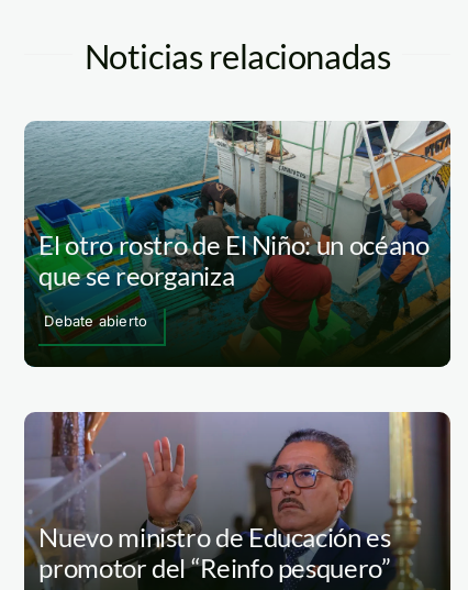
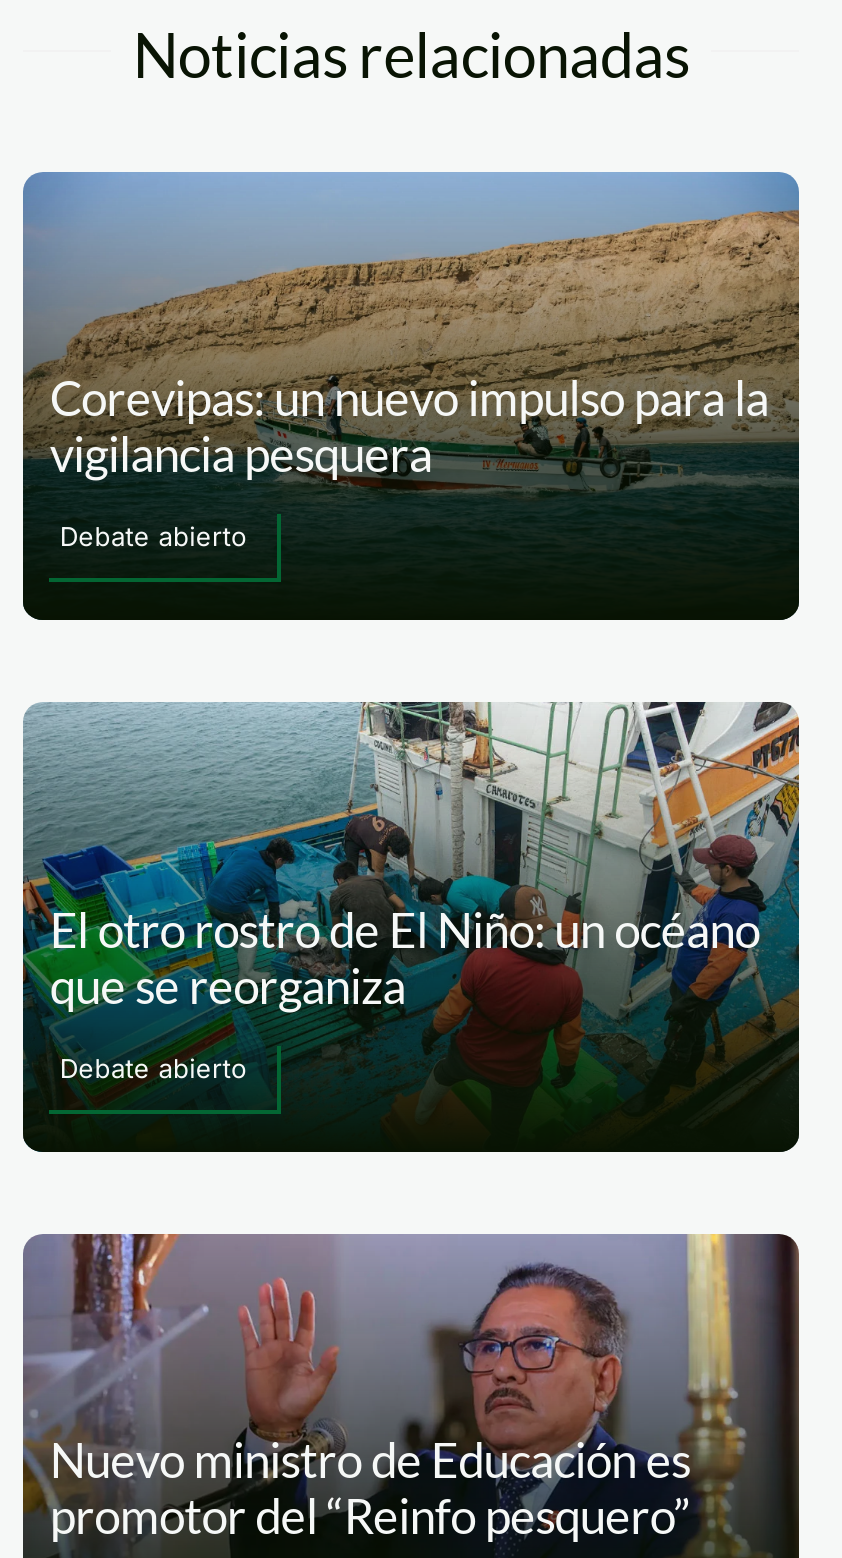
+ [image]
+ Corevipas: un nuevo impulso para la
+ vigilancia pesquera
+ Debate abierto
